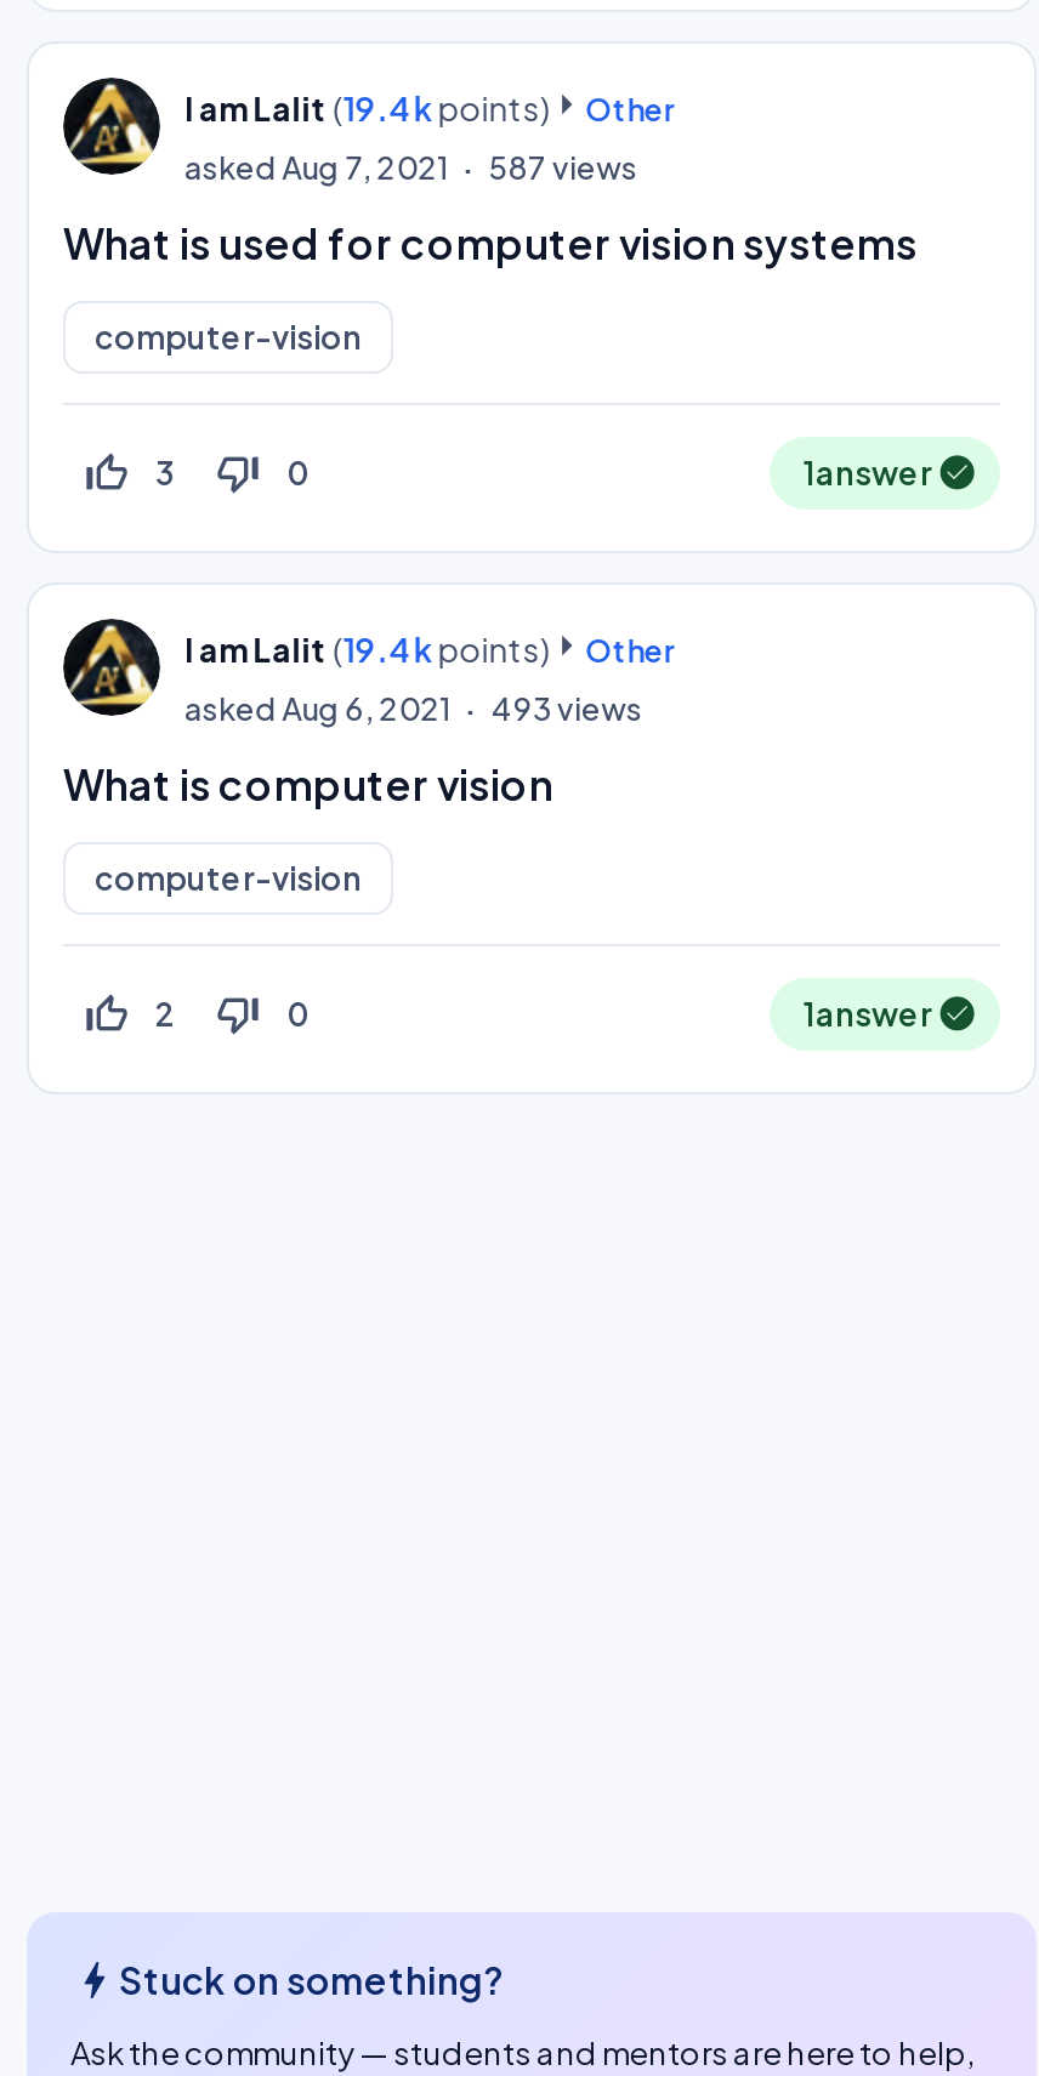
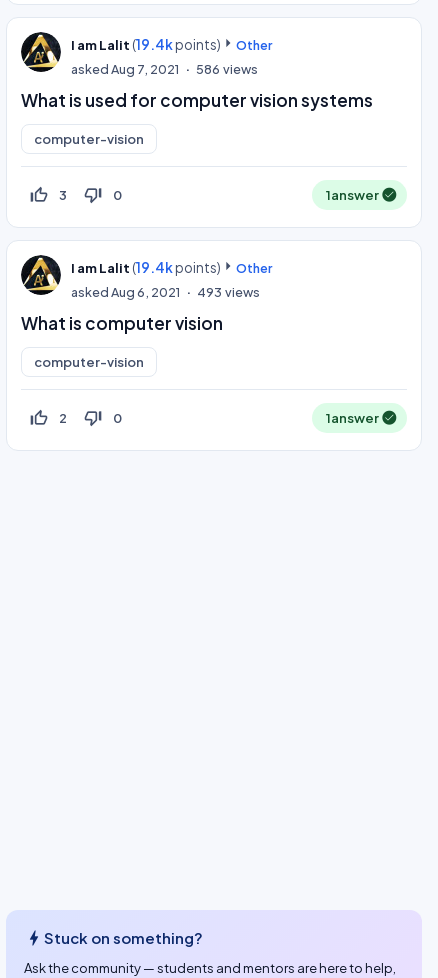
- asked Aug 7, 2021 587 views
+ asked Aug 7, 2021 586 views
